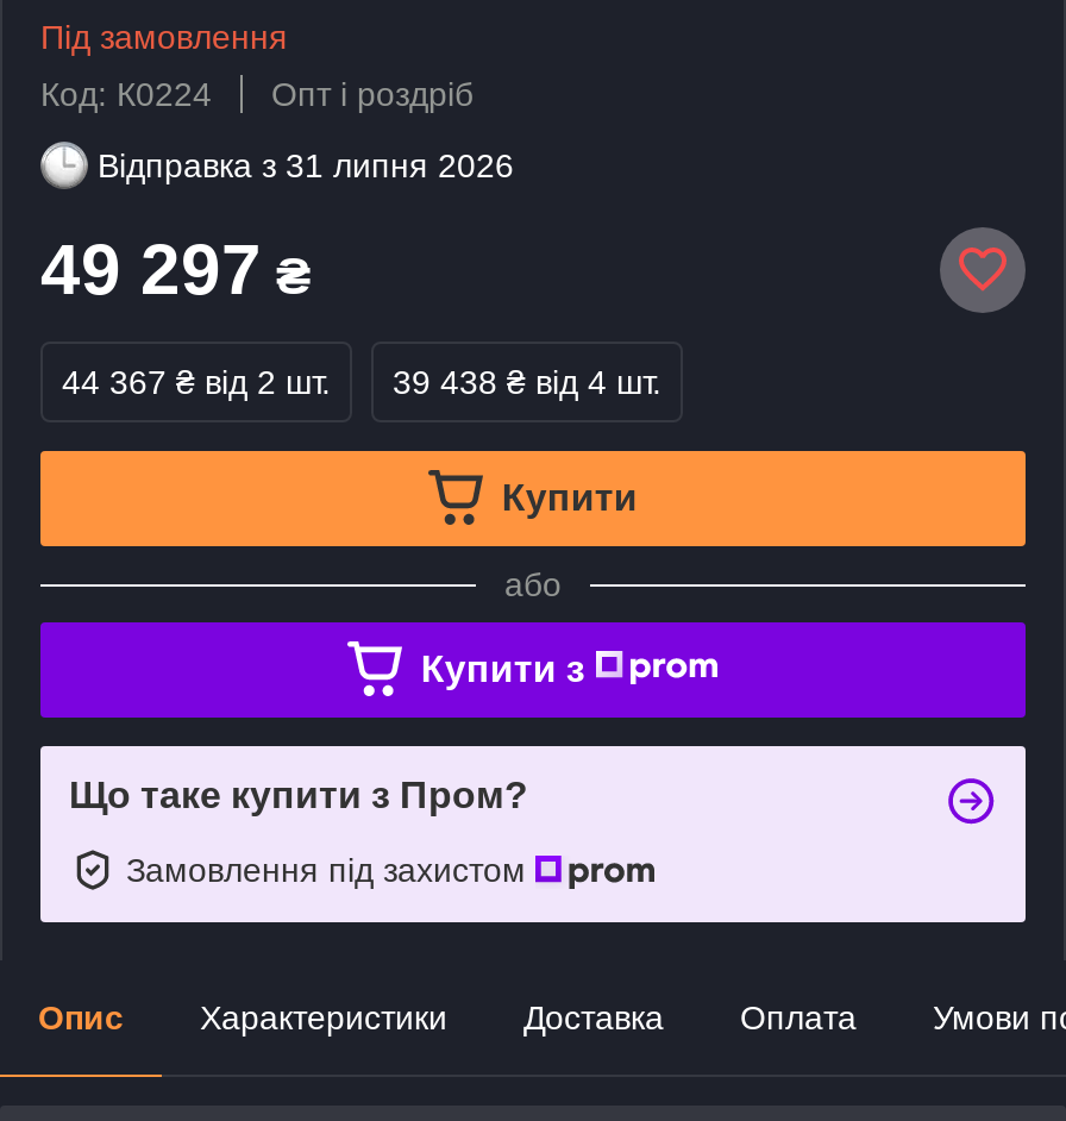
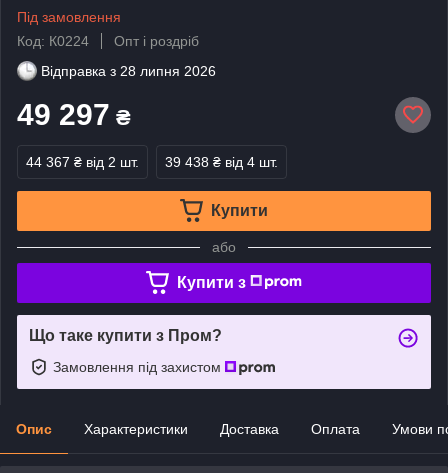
- Відправка з 31 липня 2026
+ Відправка з 28 липня 2026
